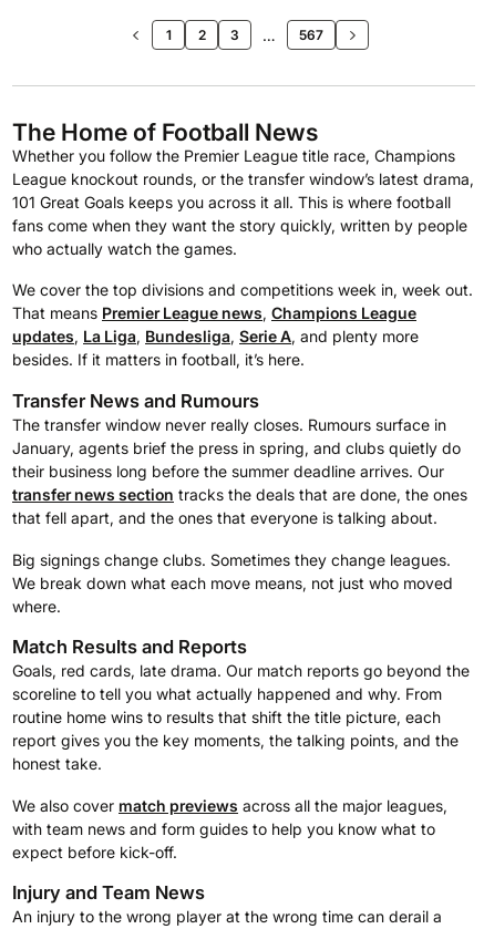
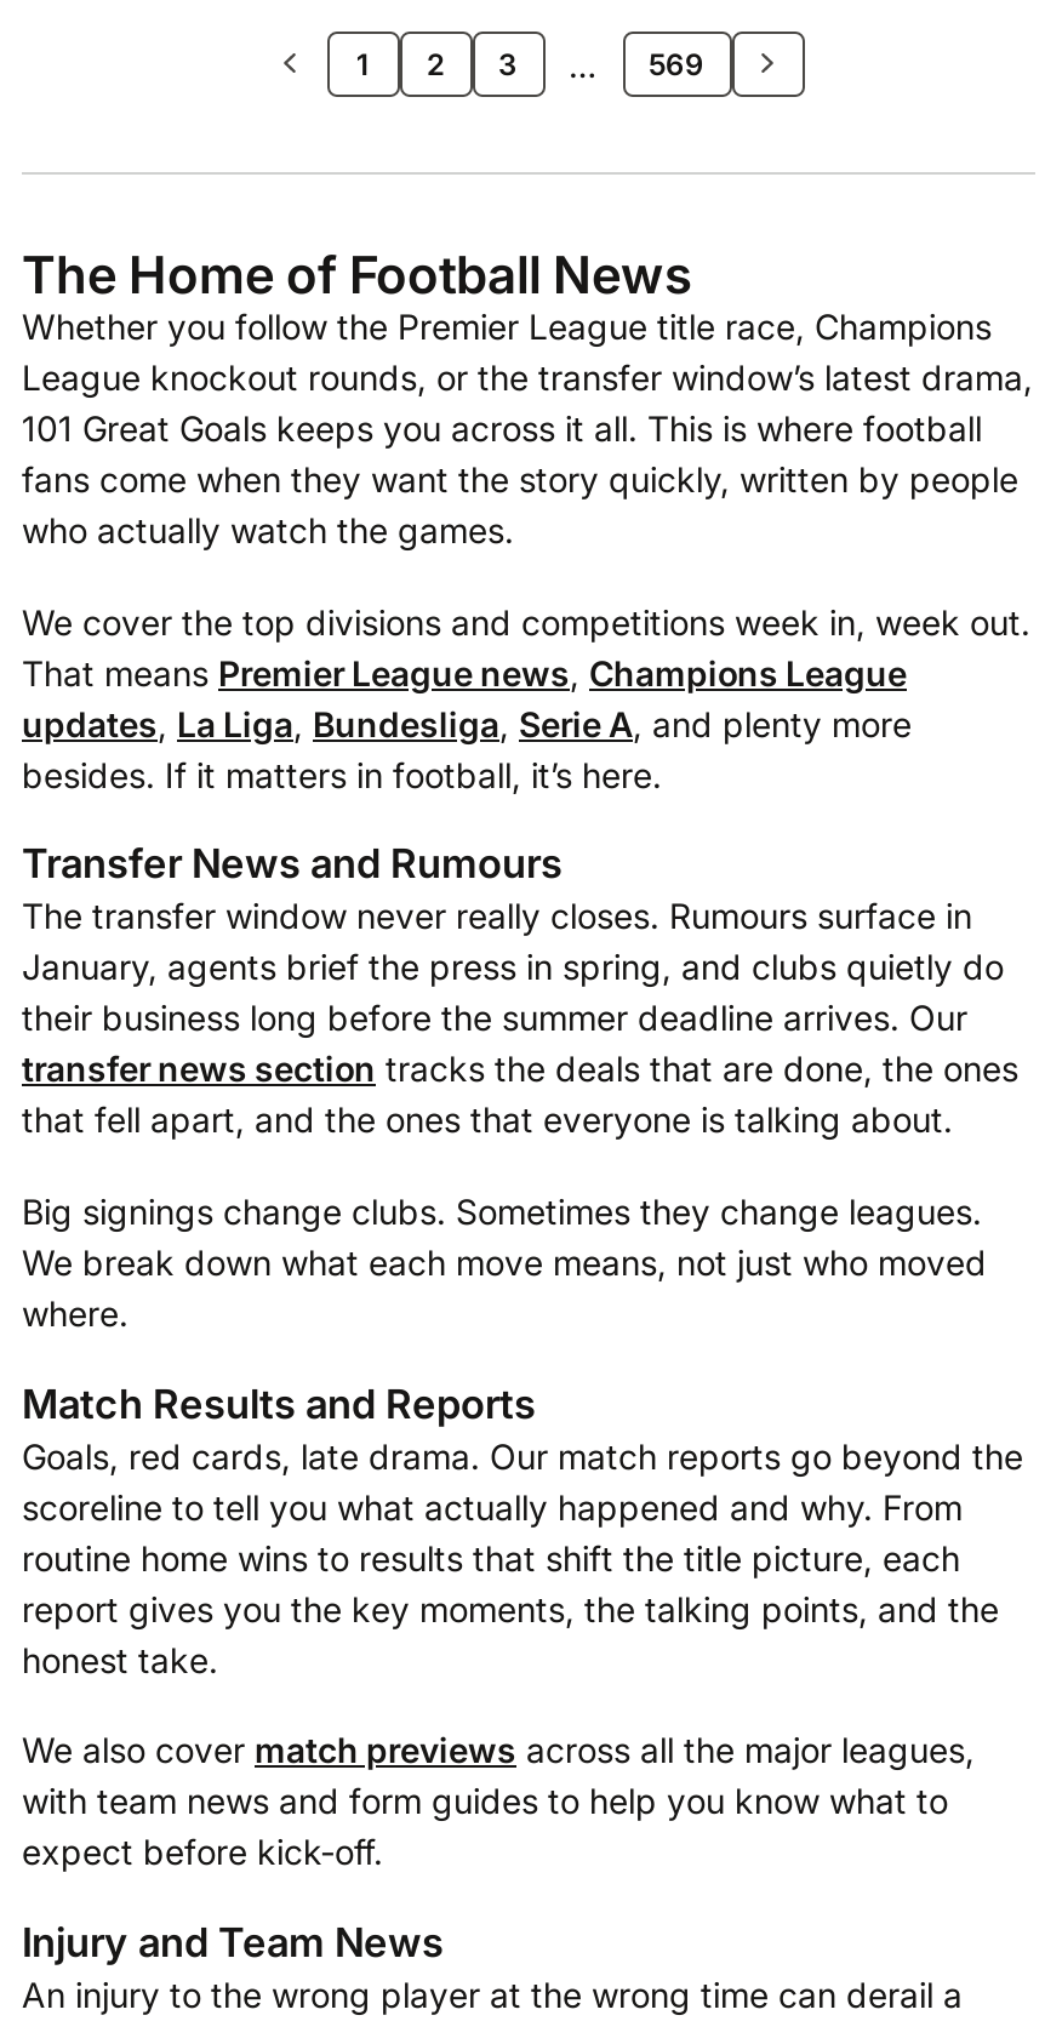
- 567
+ 569
